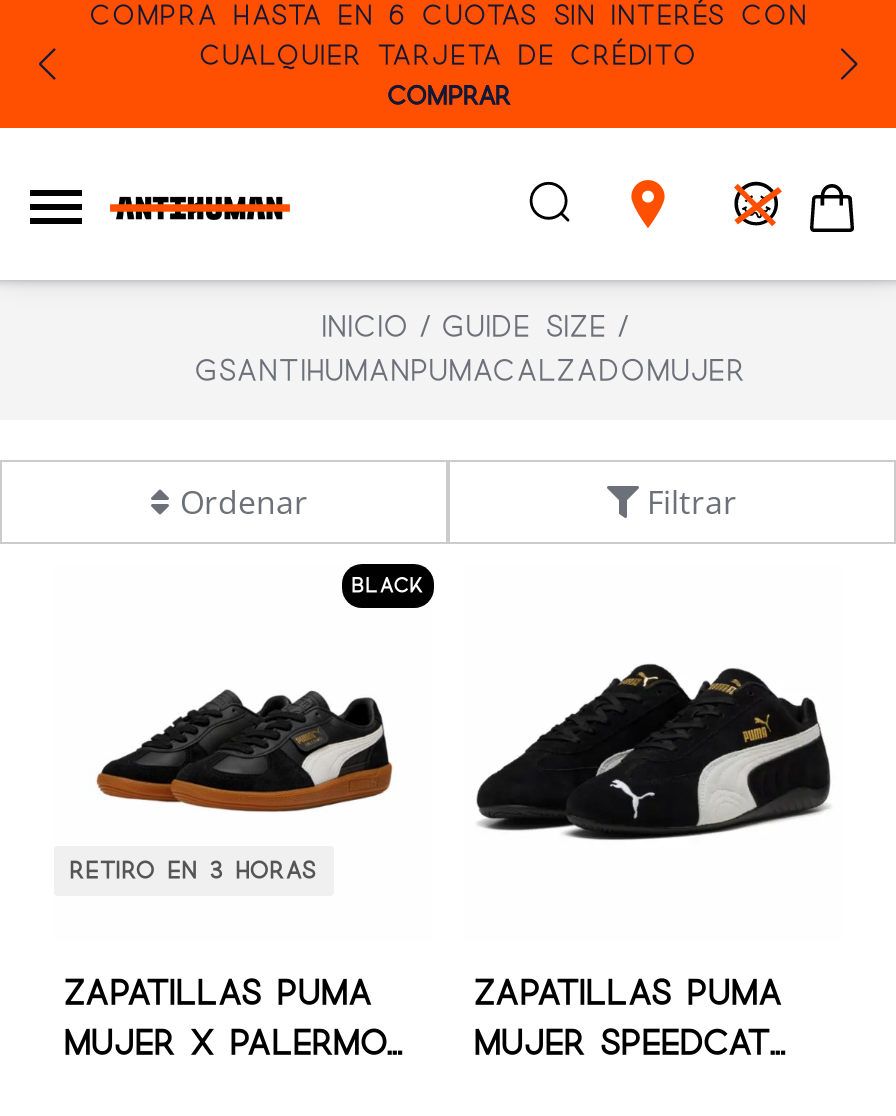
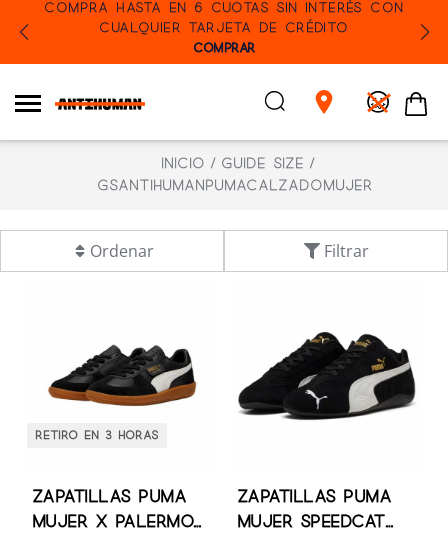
- BLACK
